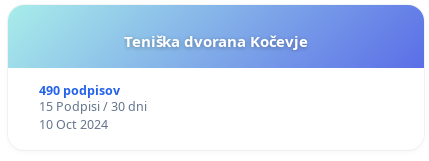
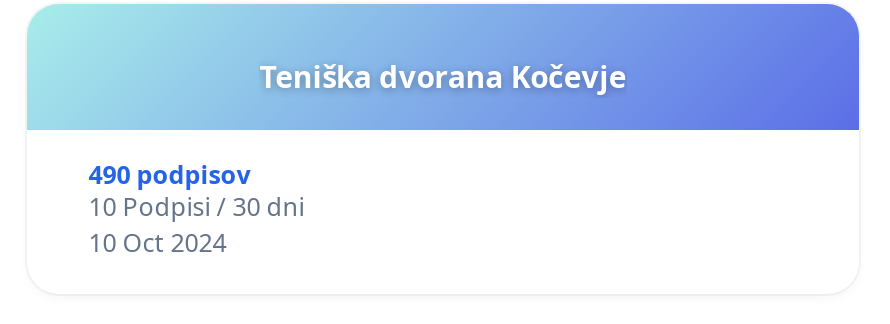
- 15 Podpisi / 30 dni
+ 10 Podpisi / 30 dni
